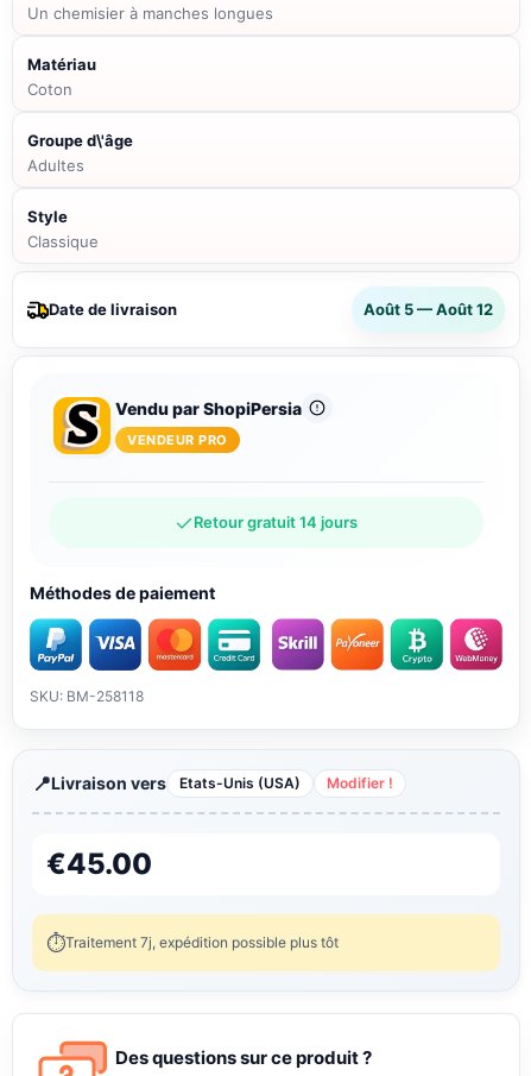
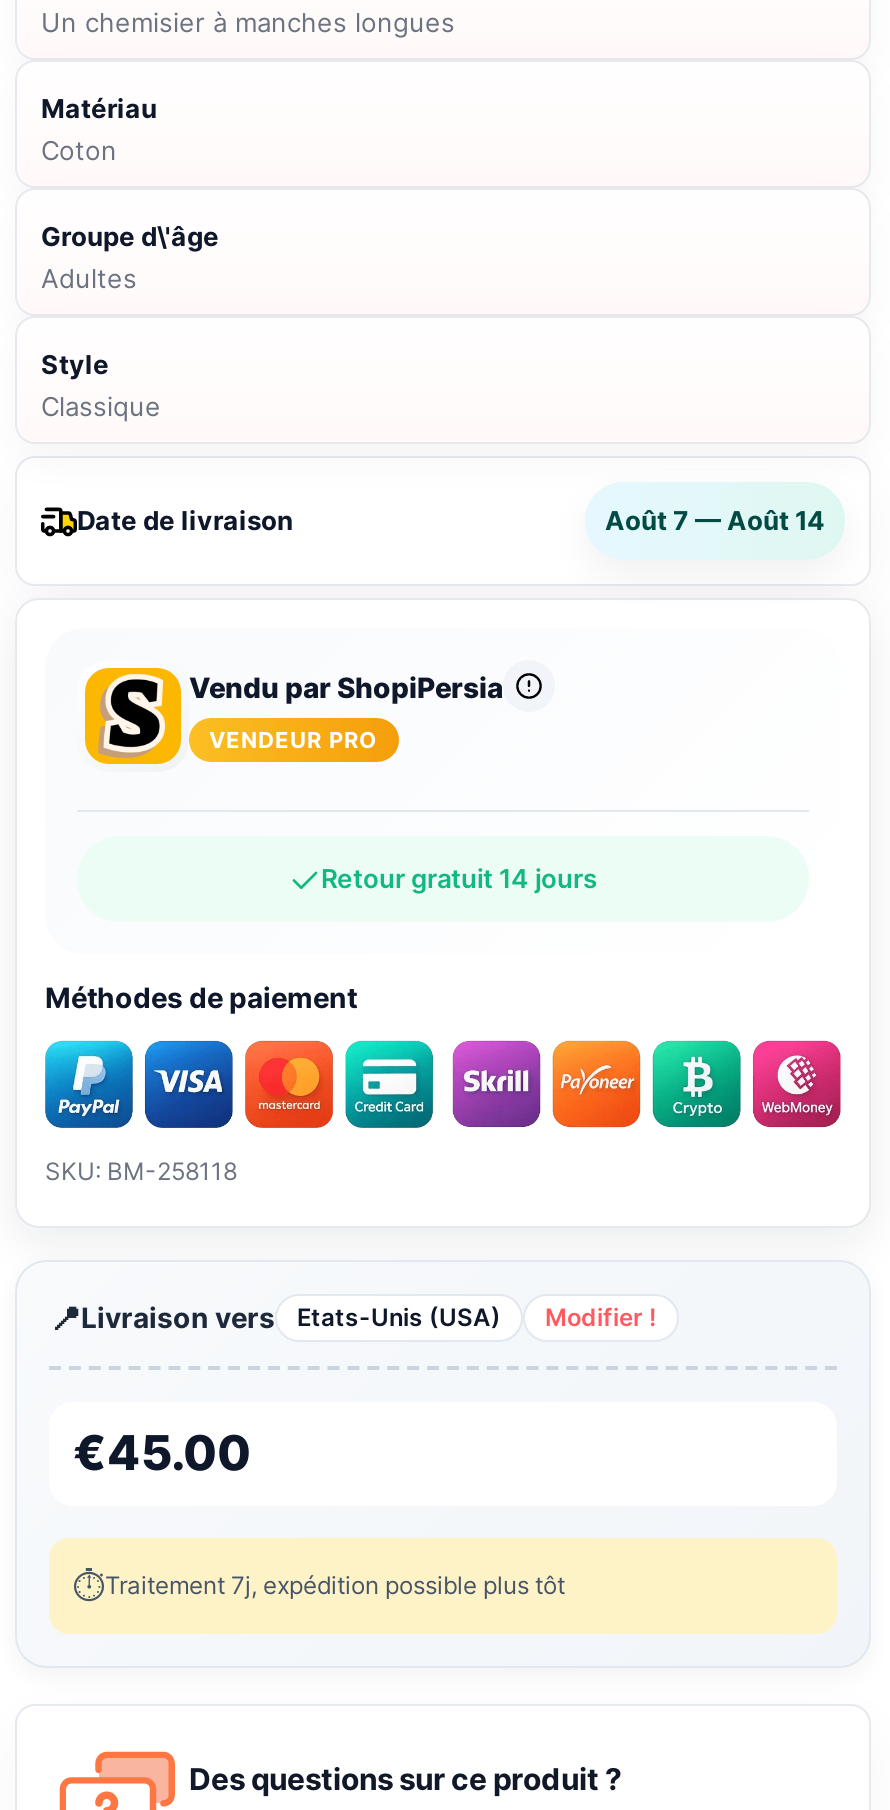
- Août 5 — Août 12
+ Août 7 — Août 14
